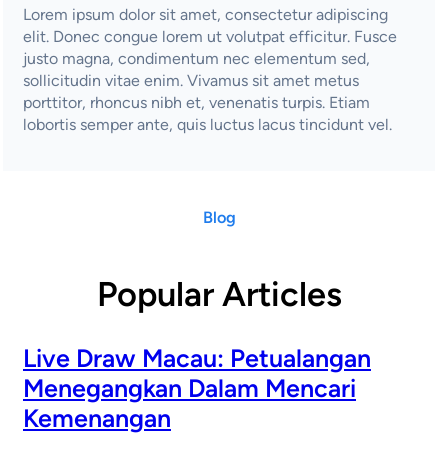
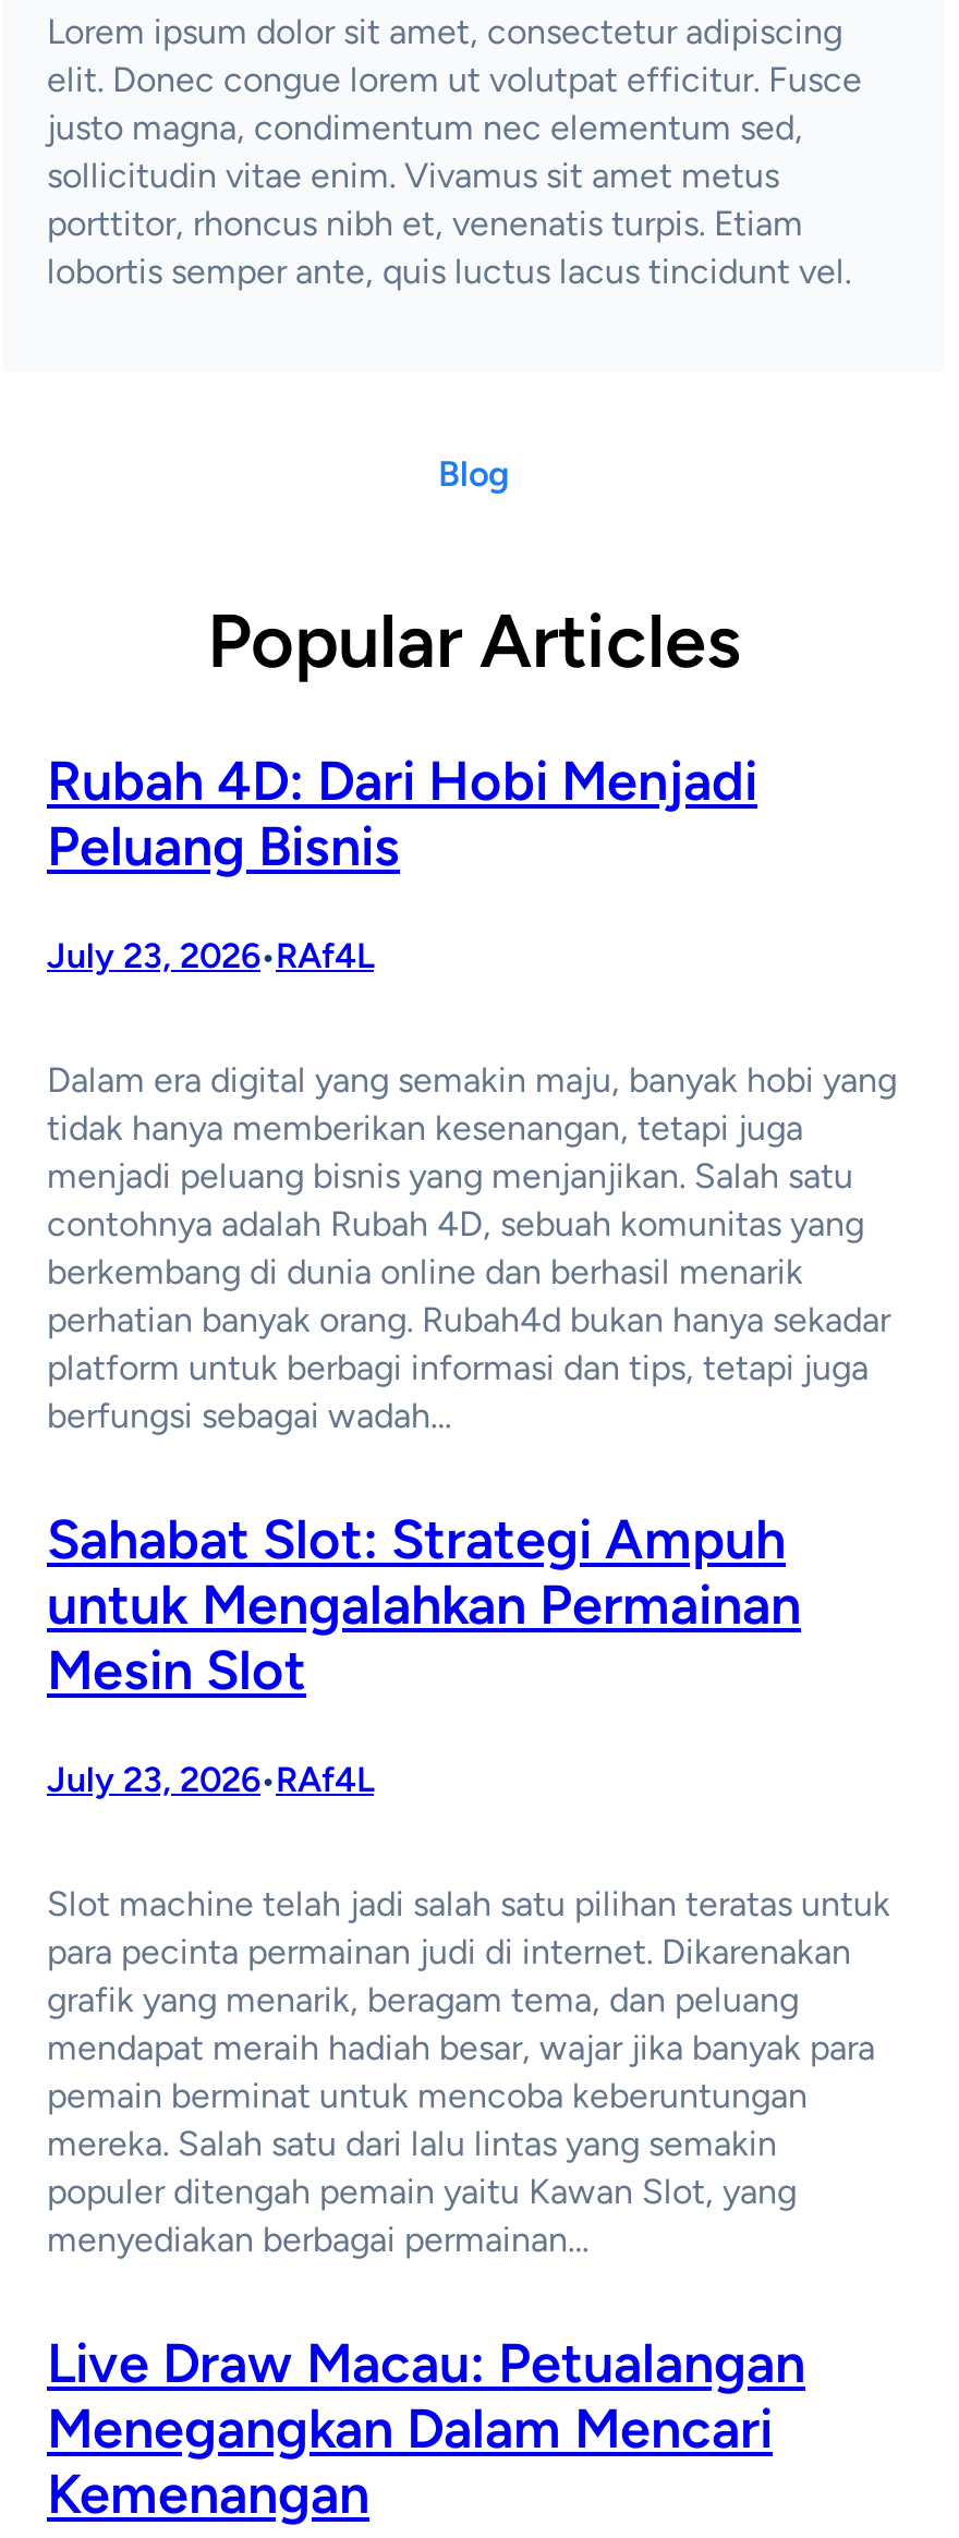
+ Rubah 4D: Dari Hobi Menjadi
+ Peluang Bisnis
+ July 23, 2026•RAf4L
+ Dalam era digital yang semakin maju, banyak hobi yang
+ tidak hanya memberikan kesenangan, tetapi juga
+ menjadi peluang bisnis yang menjanjikan. Salah satu
+ contohnya adalah Rubah 4D, sebuah komunitas yang
+ berkembang di dunia online dan berhasil menarik
+ perhatian banyak orang. Rubah4d bukan hanya sekadar
+ platform untuk berbagi informasi dan tips, tetapi juga
+ berfungsi sebagai wadah…
+ Sahabat Slot: Strategi Ampuh
+ untuk Mengalahkan Permainan
+ Mesin Slot
+ July 23, 2026•RAf4L
+ Slot machine telah jadi salah satu pilihan teratas untuk
+ para pecinta permainan judi di internet. Dikarenakan
+ grafik yang menarik, beragam tema, dan peluang
+ mendapat meraih hadiah besar, wajar jika banyak para
+ pemain berminat untuk mencoba keberuntungan
+ mereka. Salah satu dari lalu lintas yang semakin
+ populer ditengah pemain yaitu Kawan Slot, yang
+ menyediakan berbagai permainan…
